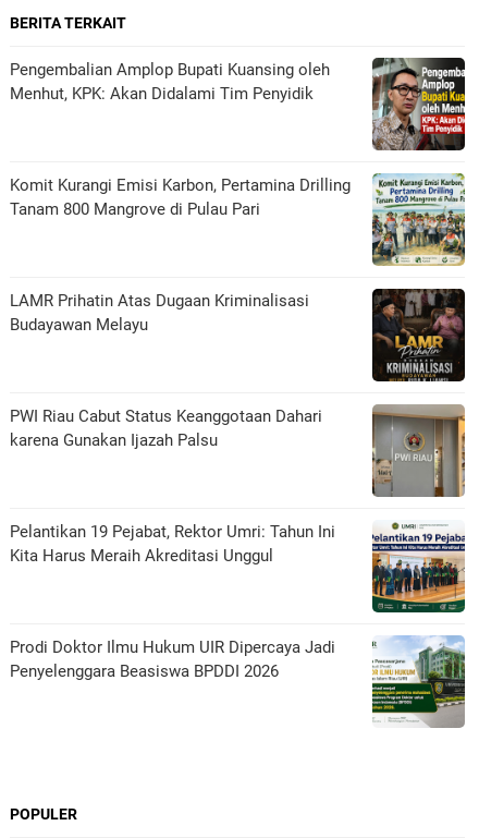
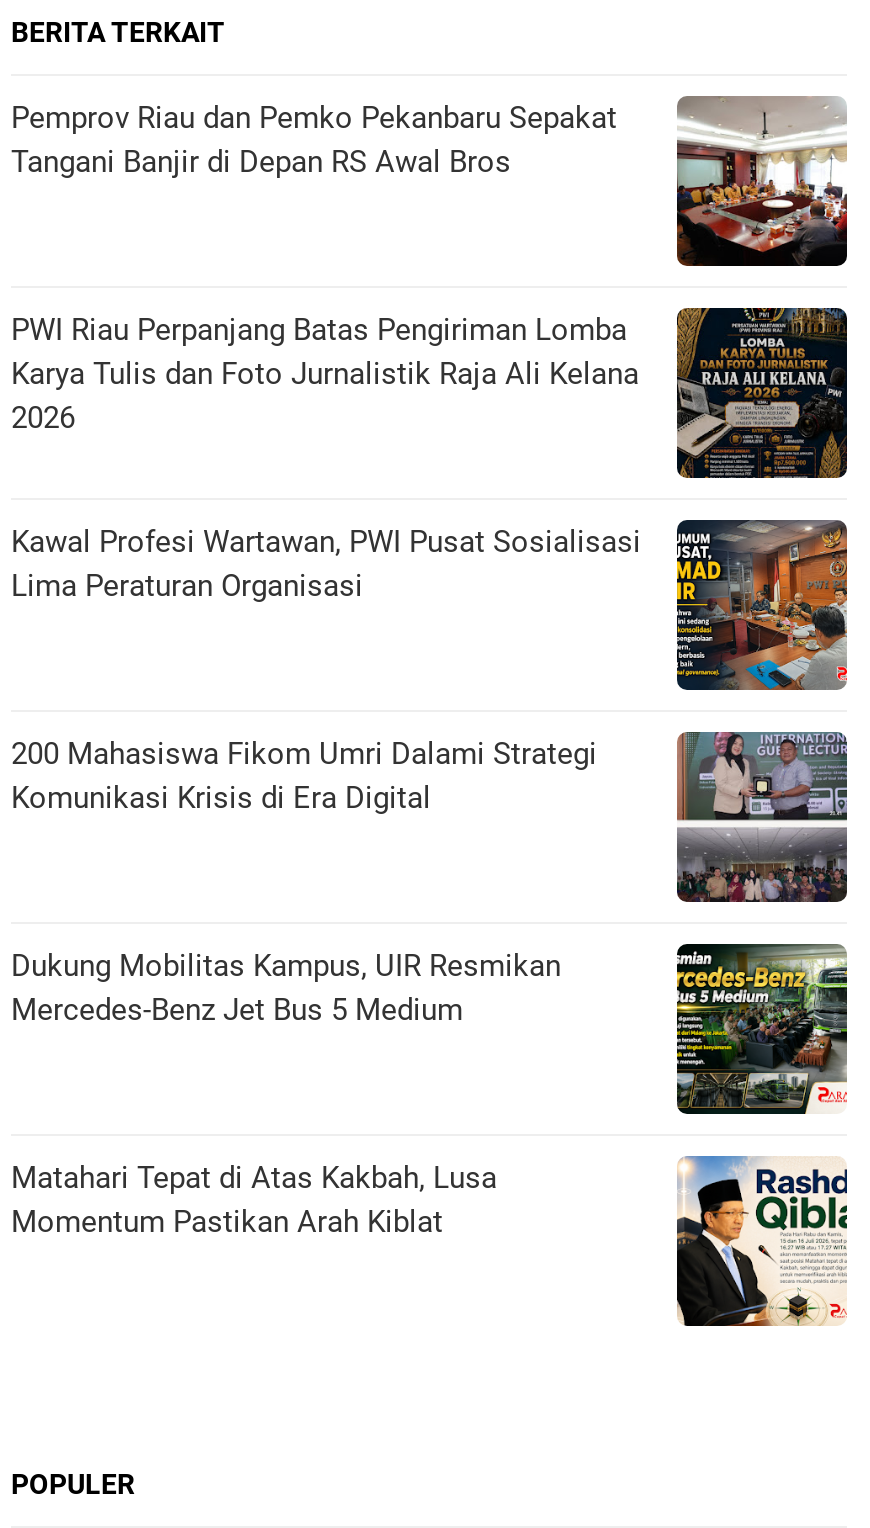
- [image]
- Pengembalian Amplop Bupati Kuansing oleh
- Menhut, KPK: Akan Didalami Tim Penyidik
+ [image]
+ Pemprov Riau dan Pemko Pekanbaru Sepakat
+ Tangani Banjir di Depan RS Awal Bros

- [image]
- Komit Kurangi Emisi Karbon, Pertamina Drilling
- Tanam 800 Mangrove di Pulau Pari
+ [image]
+ PWI Riau Perpanjang Batas Pengiriman Lomba
+ Karya Tulis dan Foto Jurnalistik Raja Ali Kelana
+ 2026

- LAMR Prihatin Atas Dugaan Kriminalisasi
- Budayawan Melayu
+ Kawal Profesi Wartawan, PWI Pusat Sosialisasi
+ Lima Peraturan Organisasi

- [image]
+ [image]

- PWI Riau Cabut Status Keanggotaan Dahari
- karena Gunakan Ijazah Palsu
+ 200 Mahasiswa Fikom Umri Dalami Strategi
+ Komunikasi Krisis di Era Digital

- [image]
+ [image]

- Pelantikan 19 Pejabat, Rektor Umri: Tahun Ini
- Kita Harus Meraih Akreditasi Unggul
+ Dukung Mobilitas Kampus, UIR Resmikan
+ Mercedes-Benz Jet Bus 5 Medium

- [image]
+ [image]

- Prodi Doktor Ilmu Hukum UIR Dipercaya Jadi
- Penyelenggara Beasiswa BPDDI 2026
+ Matahari Tepat di Atas Kakbah, Lusa
+ Momentum Pastikan Arah Kiblat

- [image]
+ [image]
